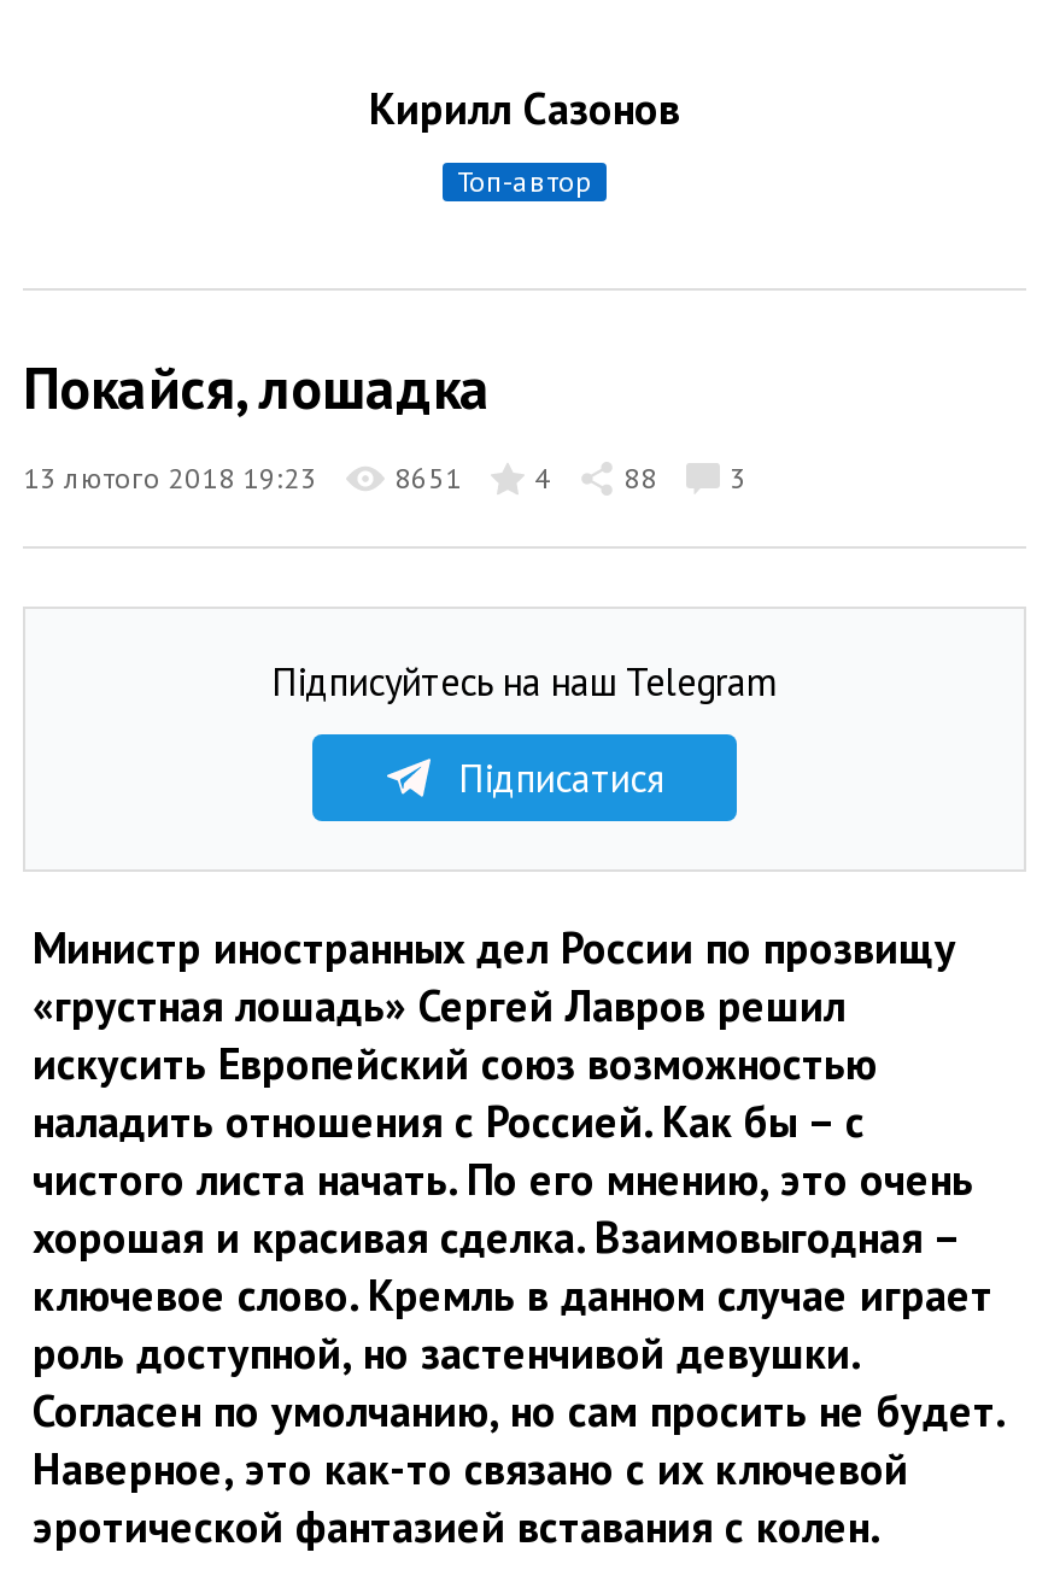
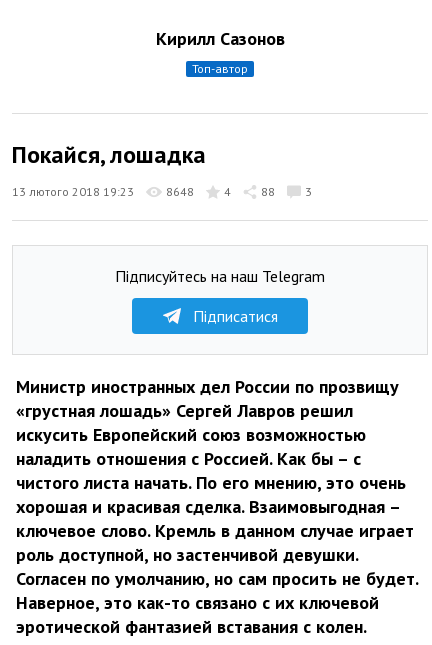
- 8651 4 88 3
+ 8648 4 88 3
